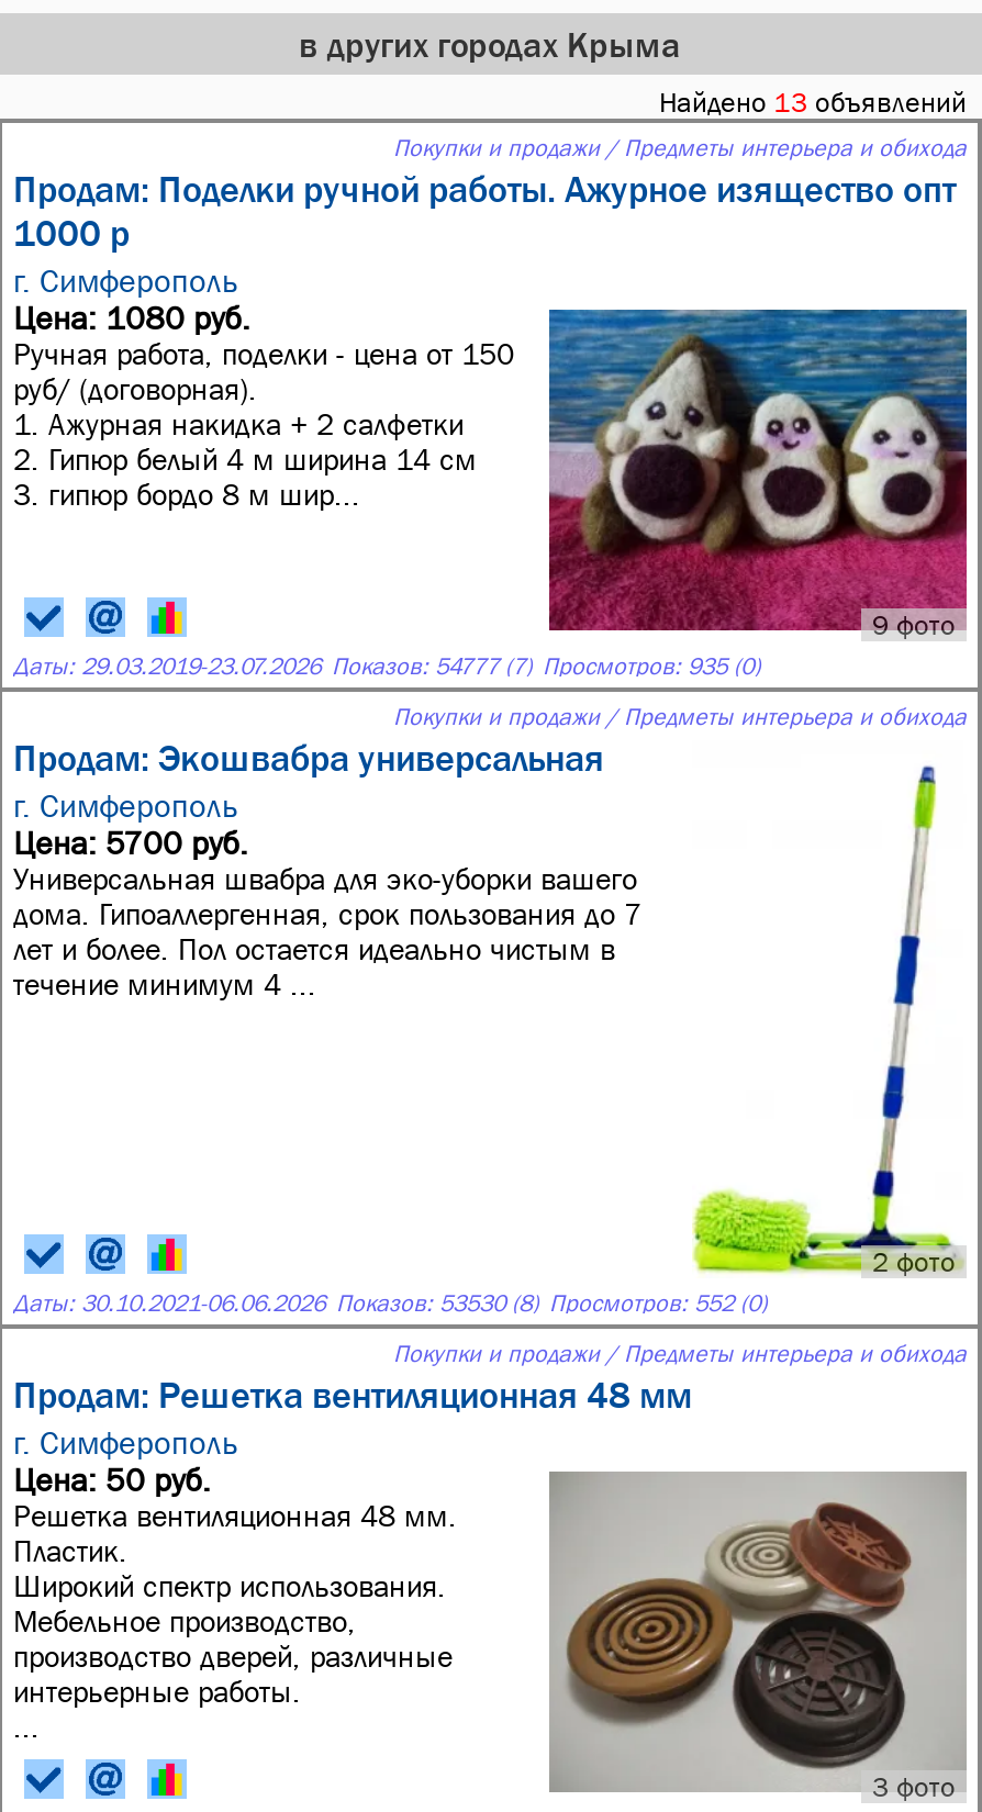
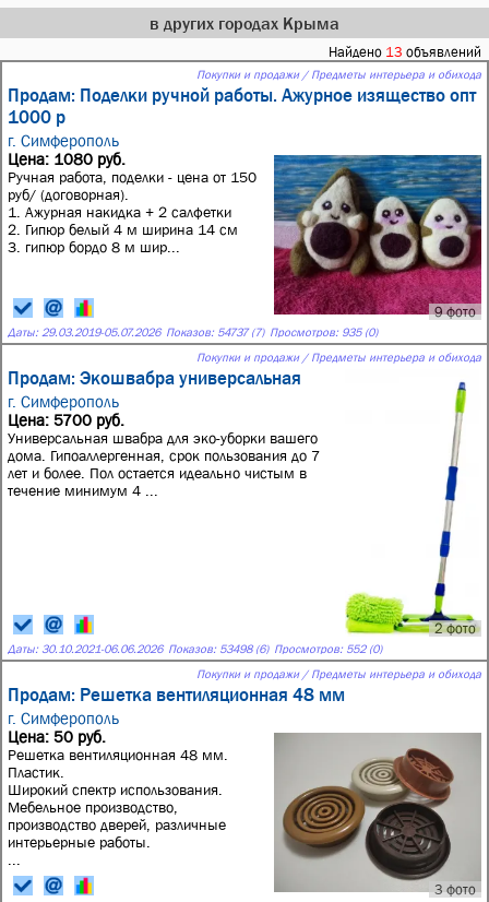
- Даты: 29.03.2019-23.07.2026 Показов: 54777 (7) Просмотров: 935 (0)
+ Даты: 29.03.2019-05.07.2026 Показов: 54737 (7) Просмотров: 935 (0)

- Даты: 30.10.2021-06.06.2026 Показов: 53530 (8) Просмотров: 552 (0)
+ Даты: 30.10.2021-06.06.2026 Показов: 53498 (6) Просмотров: 552 (0)
